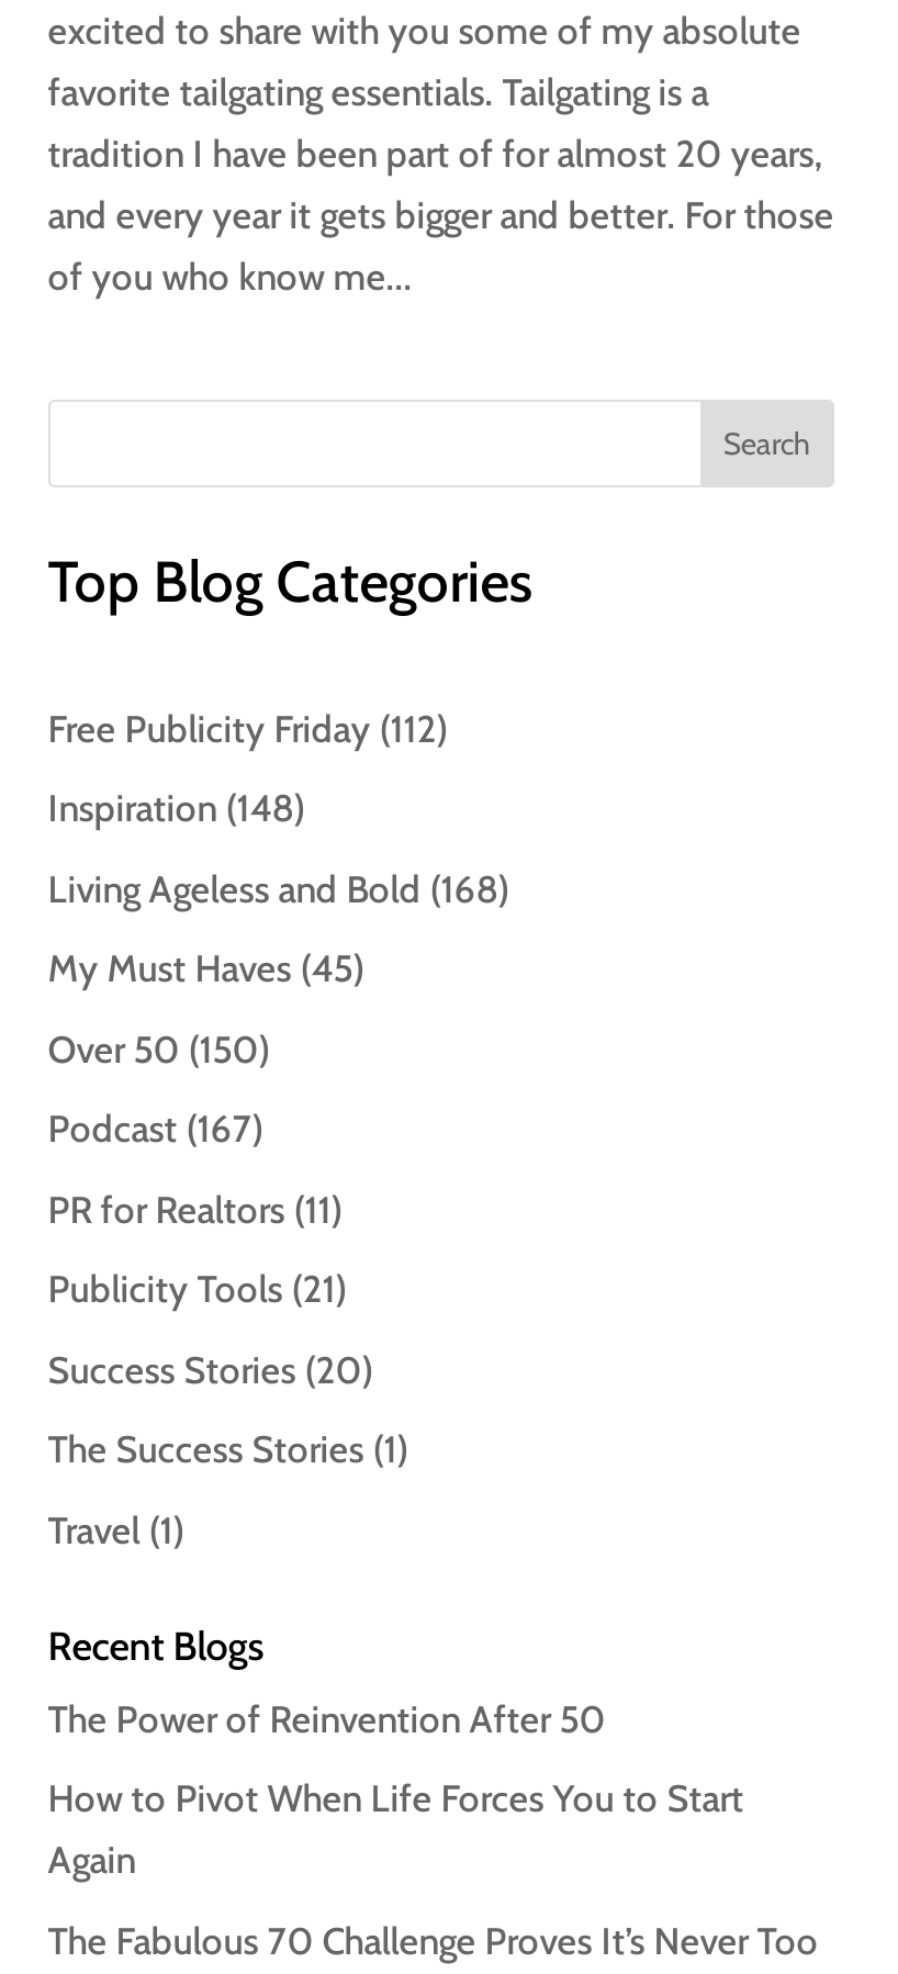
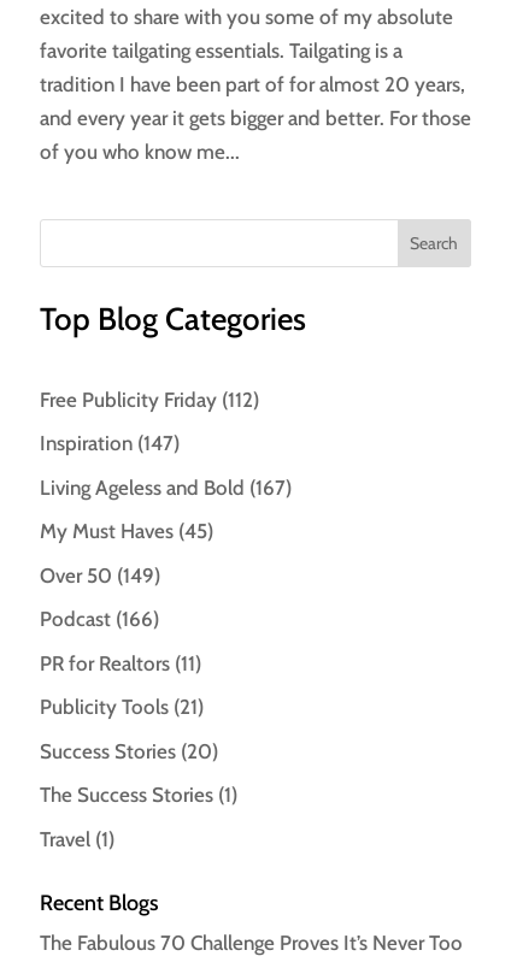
- Inspiration (148)
+ Inspiration (147)

- Living Ageless and Bold (168)
+ Living Ageless and Bold (167)

- Over 50 (150)
+ Over 50 (149)

- Podcast (167)
+ Podcast (166)

- The Power of Reinvention After 50
- How to Pivot When Life Forces You to Start
- Again
